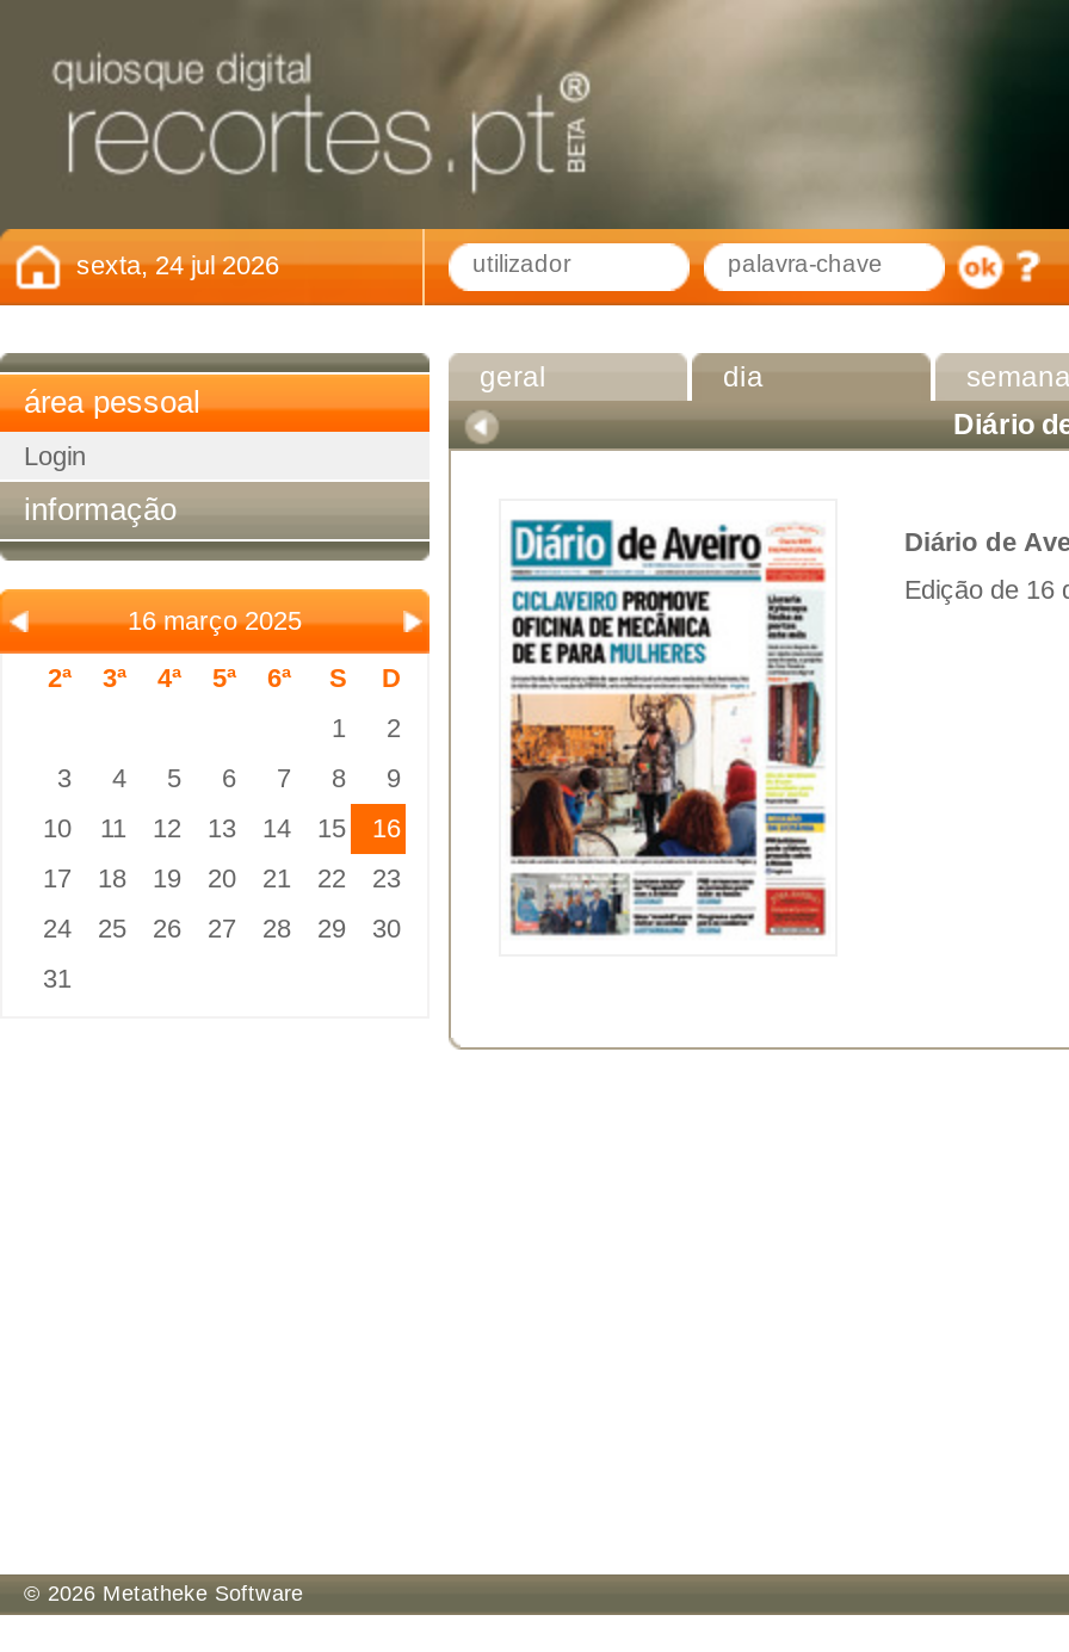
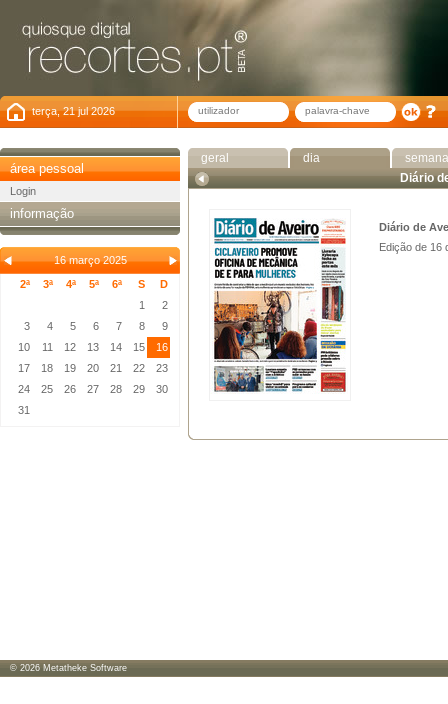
- sexta, 24 jul 2026
+ terça, 21 jul 2026
